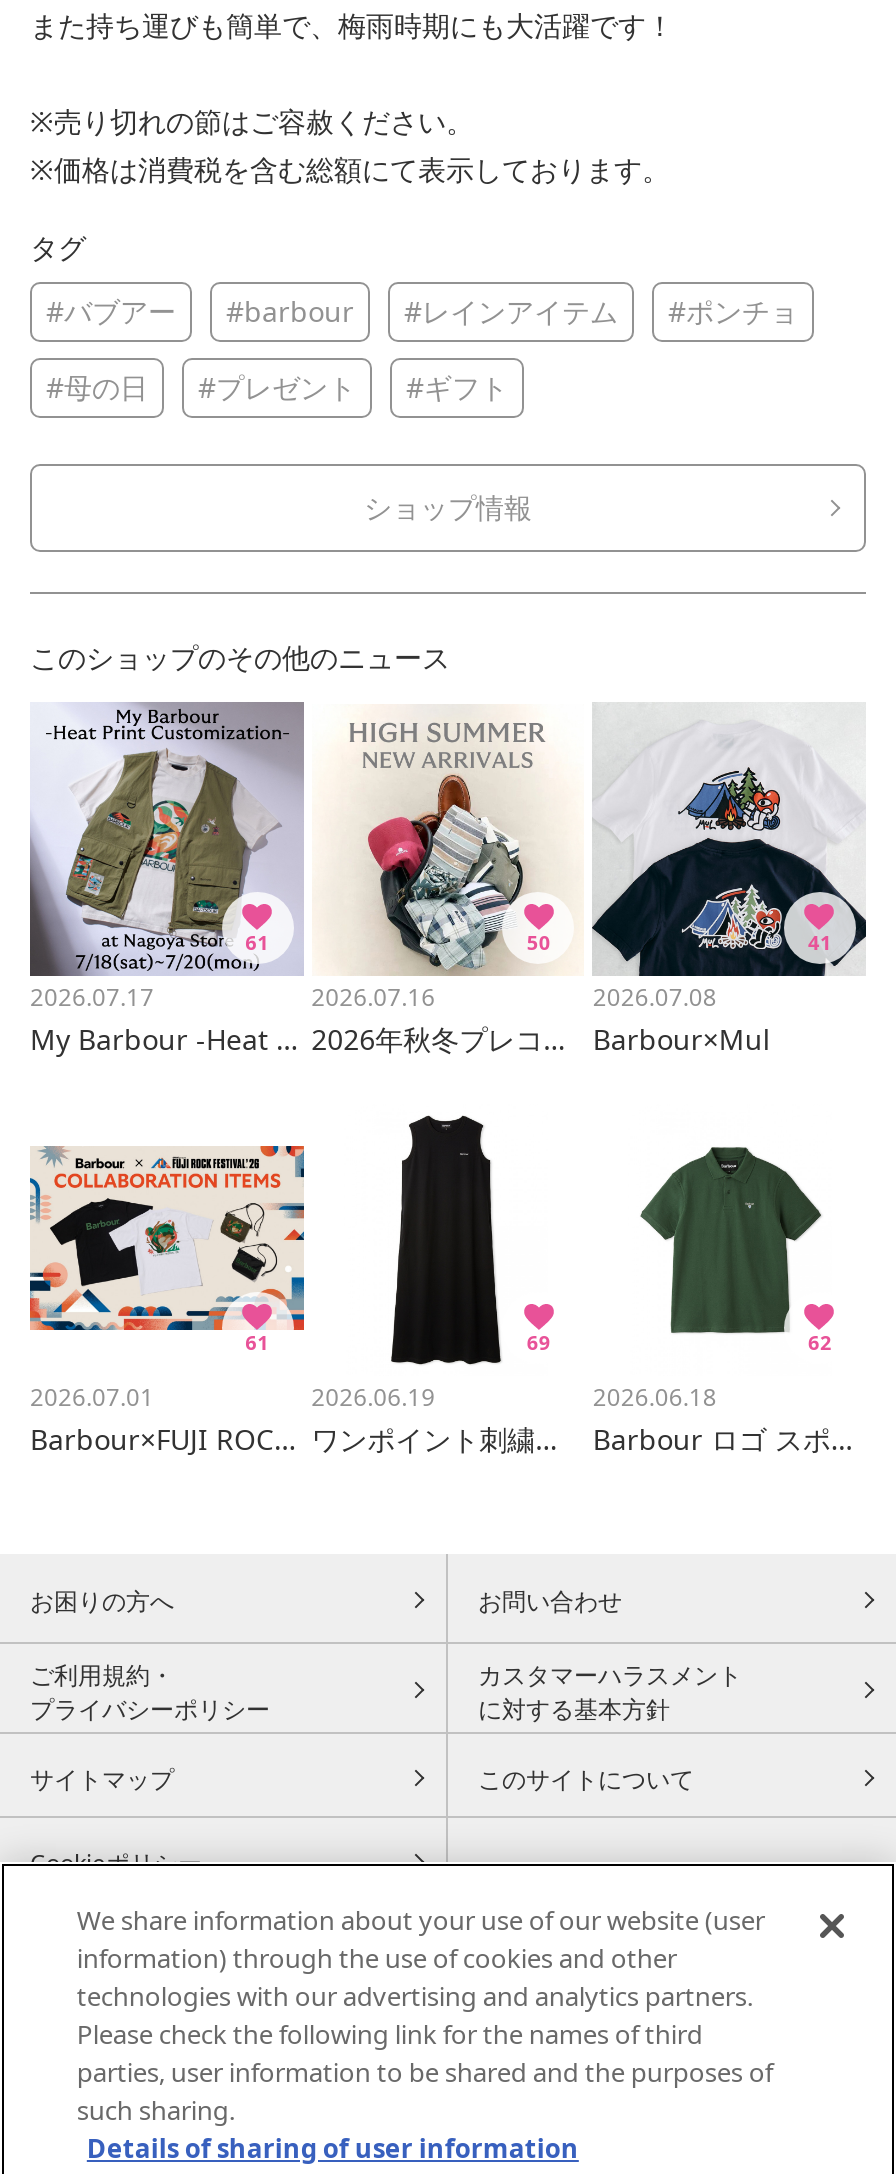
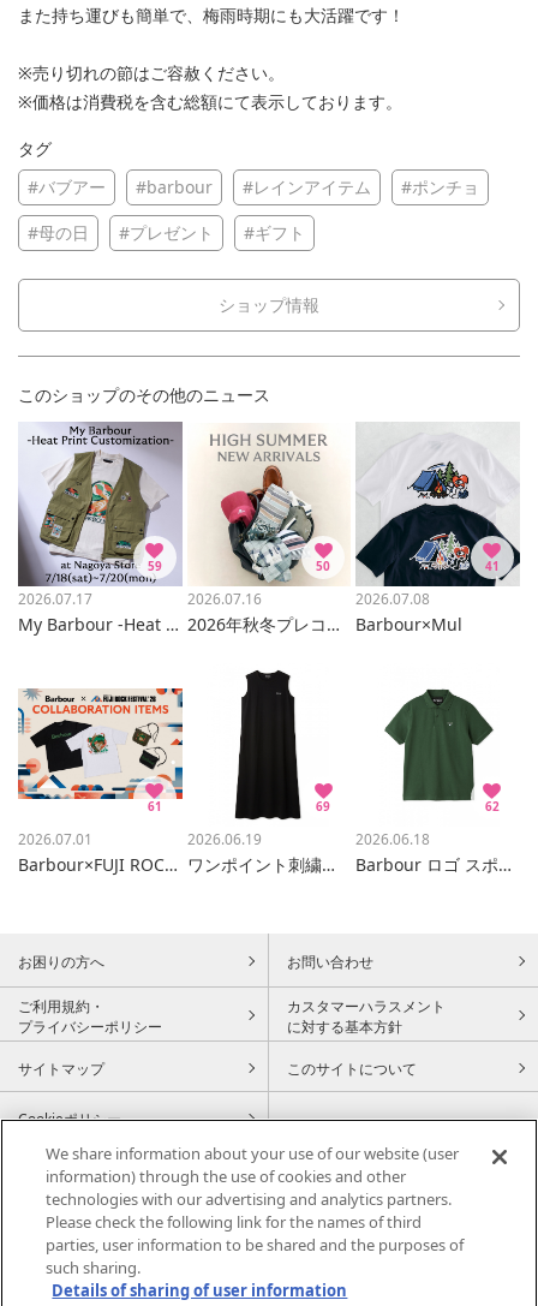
- 61
+ 59
